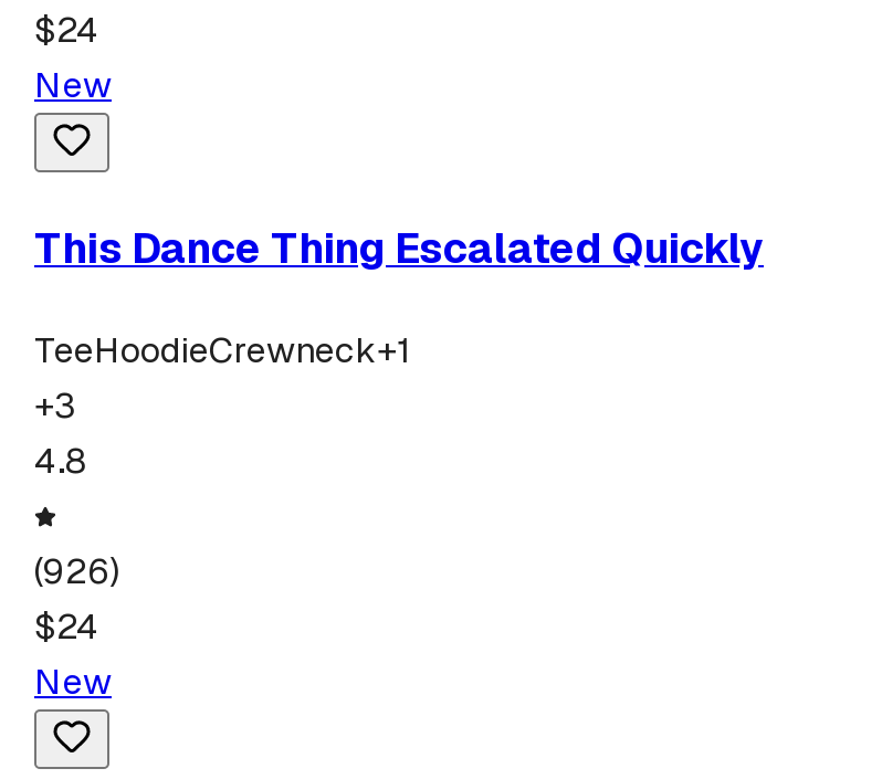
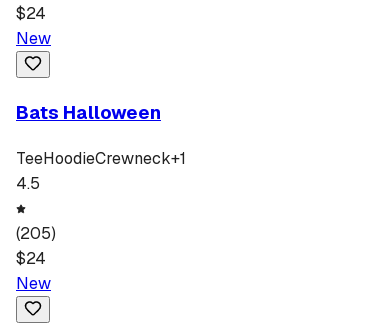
- This Dance Thing Escalated Quickly
+ Bats Halloween

- +3
- 4.8
+ 4.5

- (926)
+ (205)
